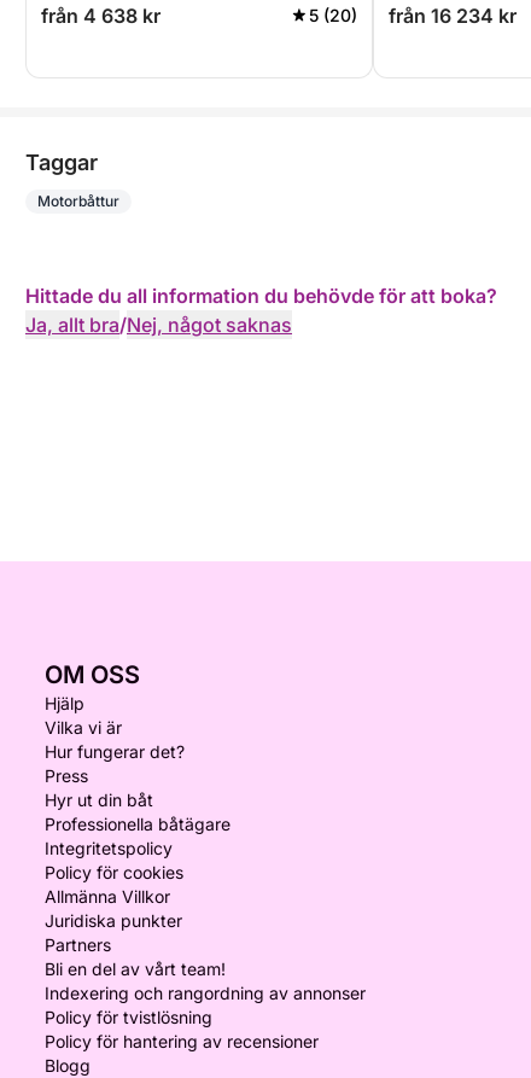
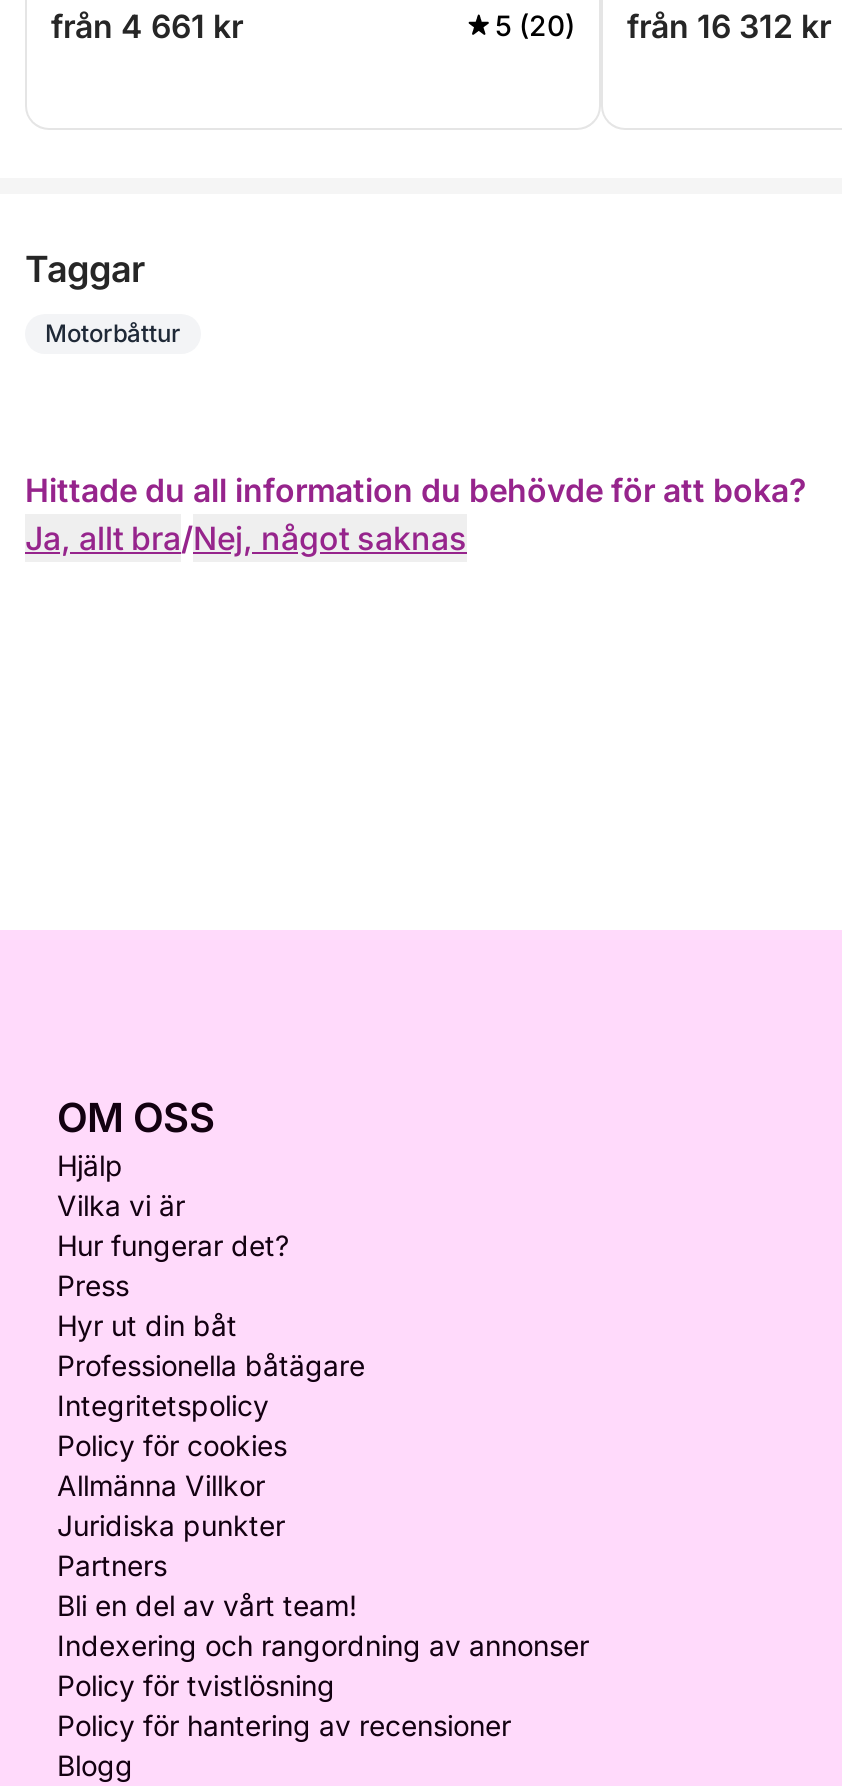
- från 4 638 kr
+ från 4 661 kr

- 5 (20) från 16 234 kr
+ 5 (20) från 16 312 kr
